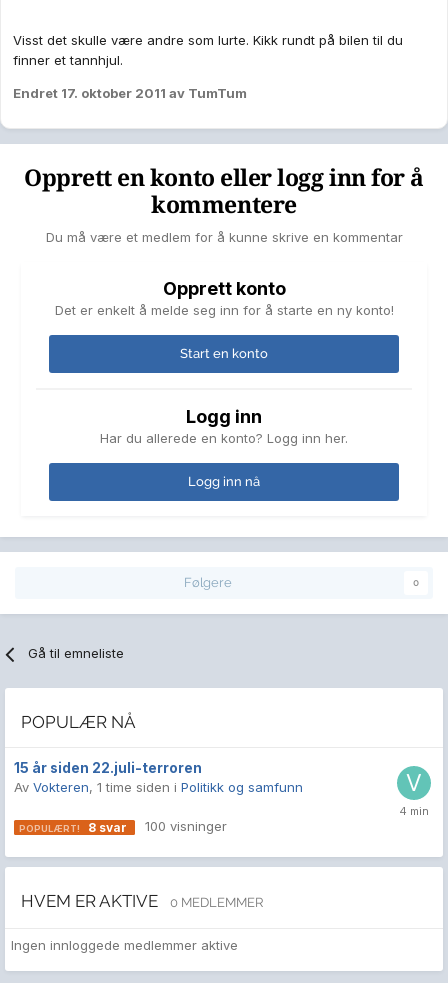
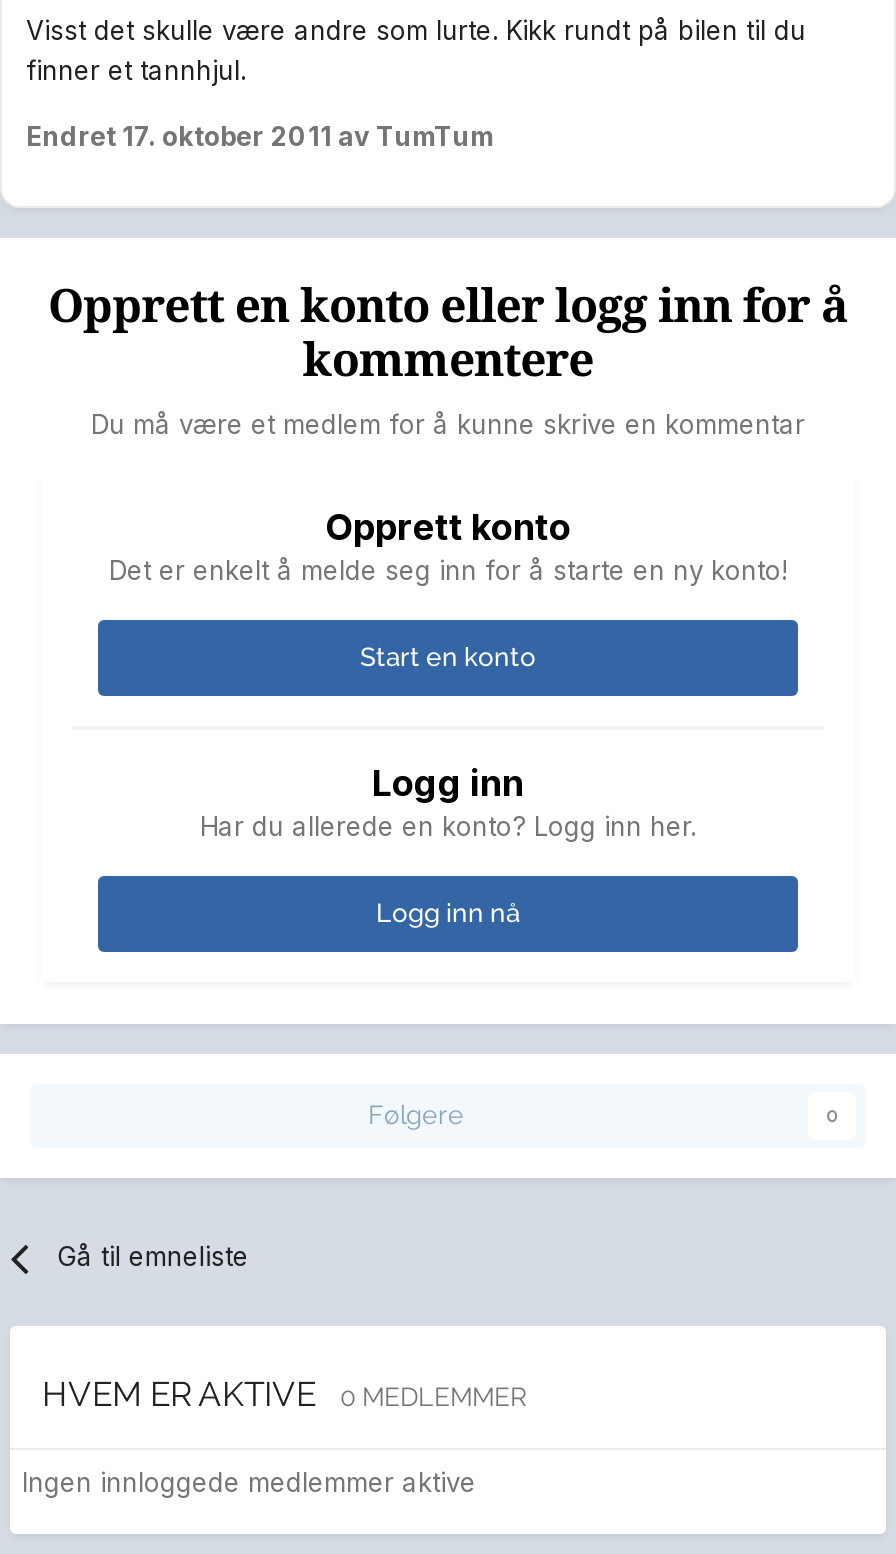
- [image]
- POPULÆR NÅ
- 15 år siden 22.juli-terroren
- Av Vokteren, 1 time siden i Politikk og samfunn
- 8 svar
- 100 visninger
